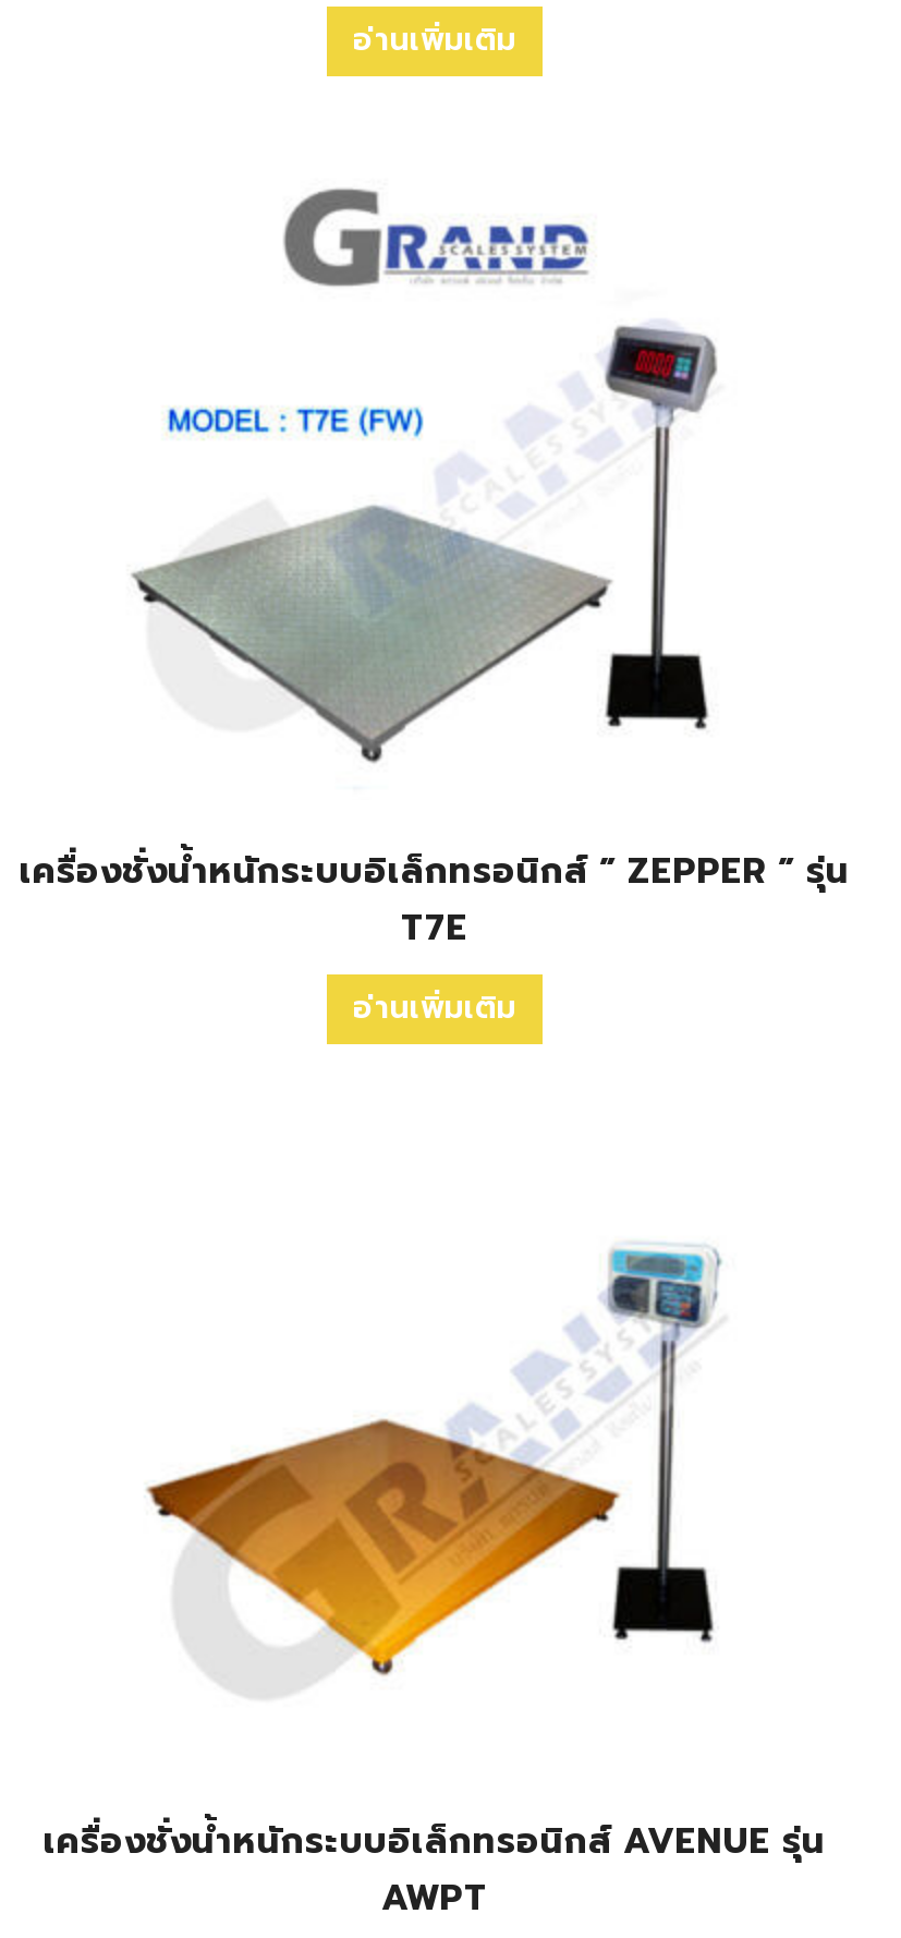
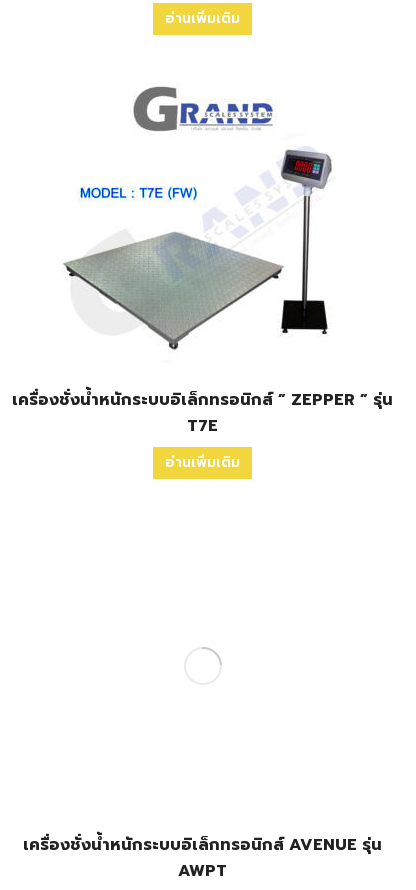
- [image]
